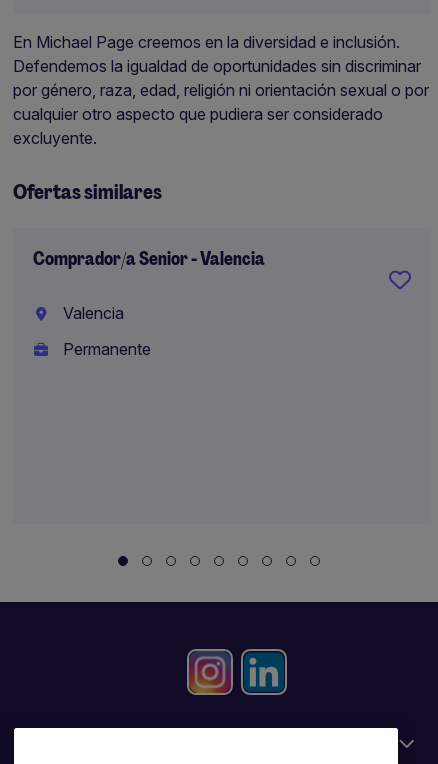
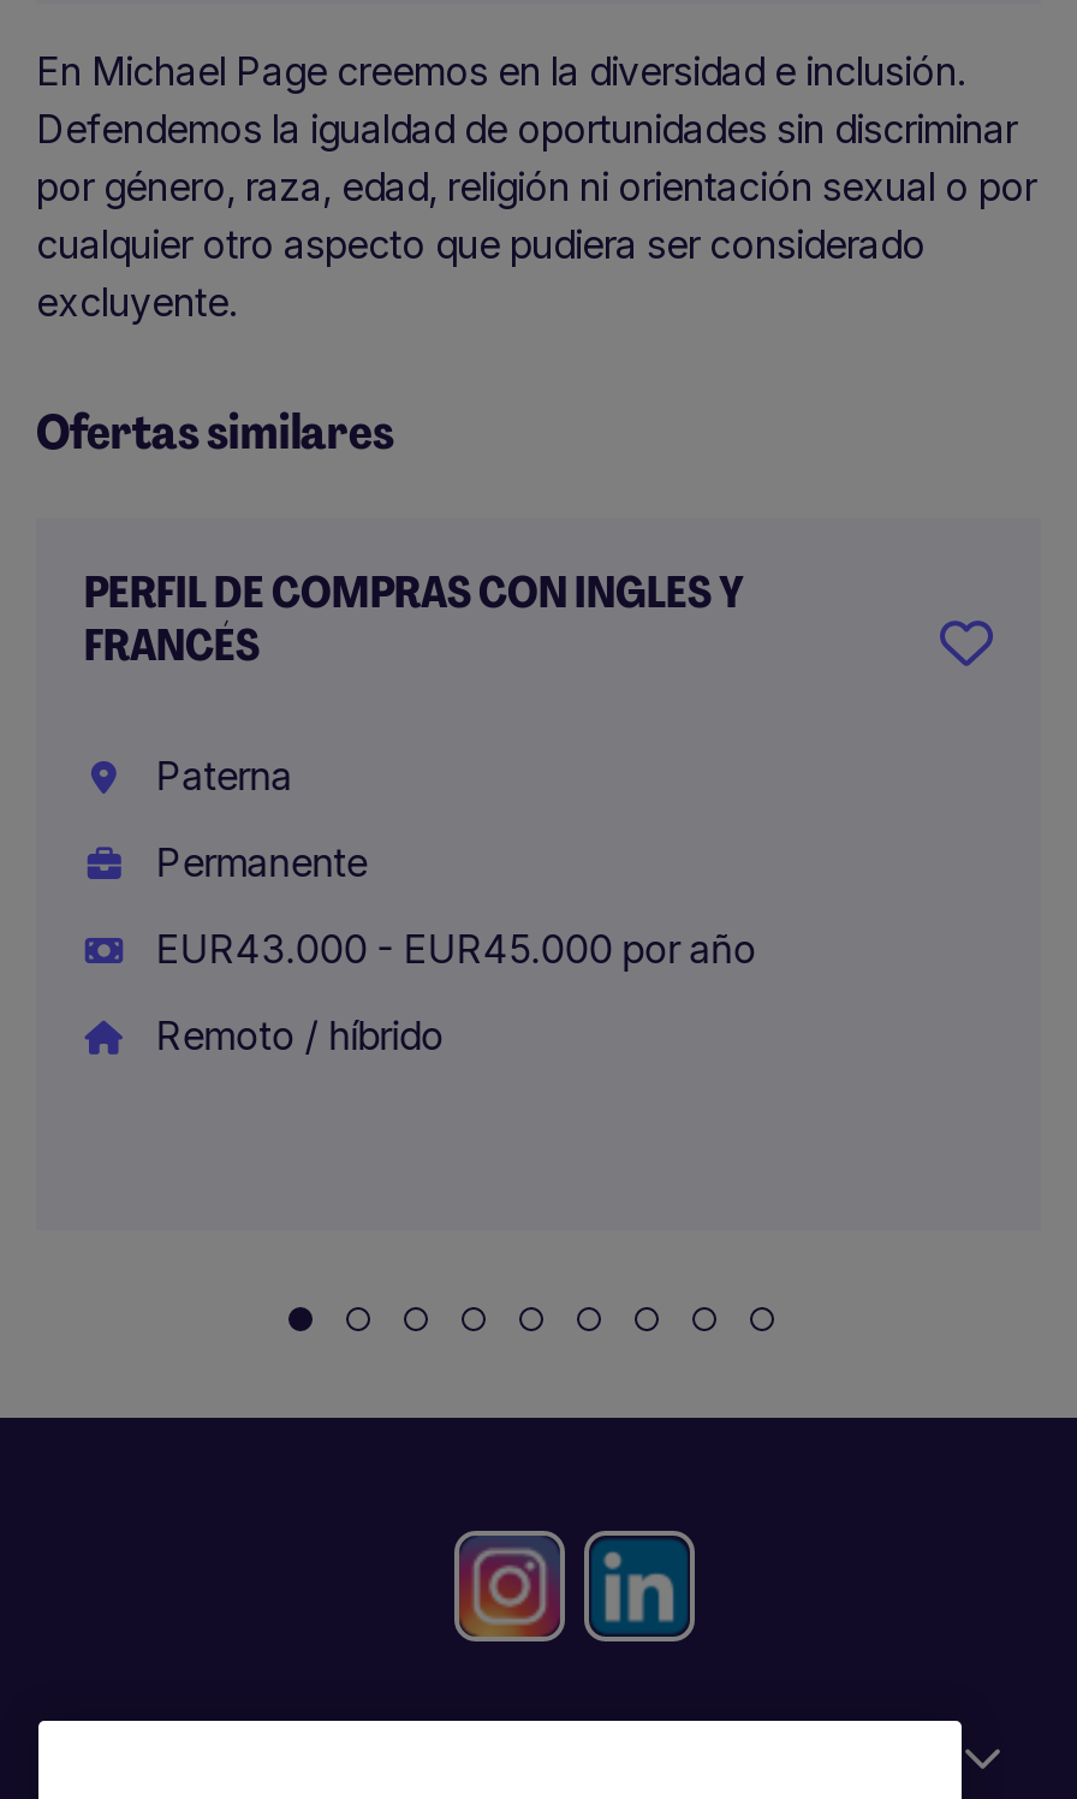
- Comprador/a Senior - Valencia
+ PERFIL DE COMPRAS CON INGLES Y
+ FRANCÉS

- Valencia
+ Paterna

moved down: Permanente

+ EUR43.000 - EUR45.000 por año
+ Remoto / híbrido
